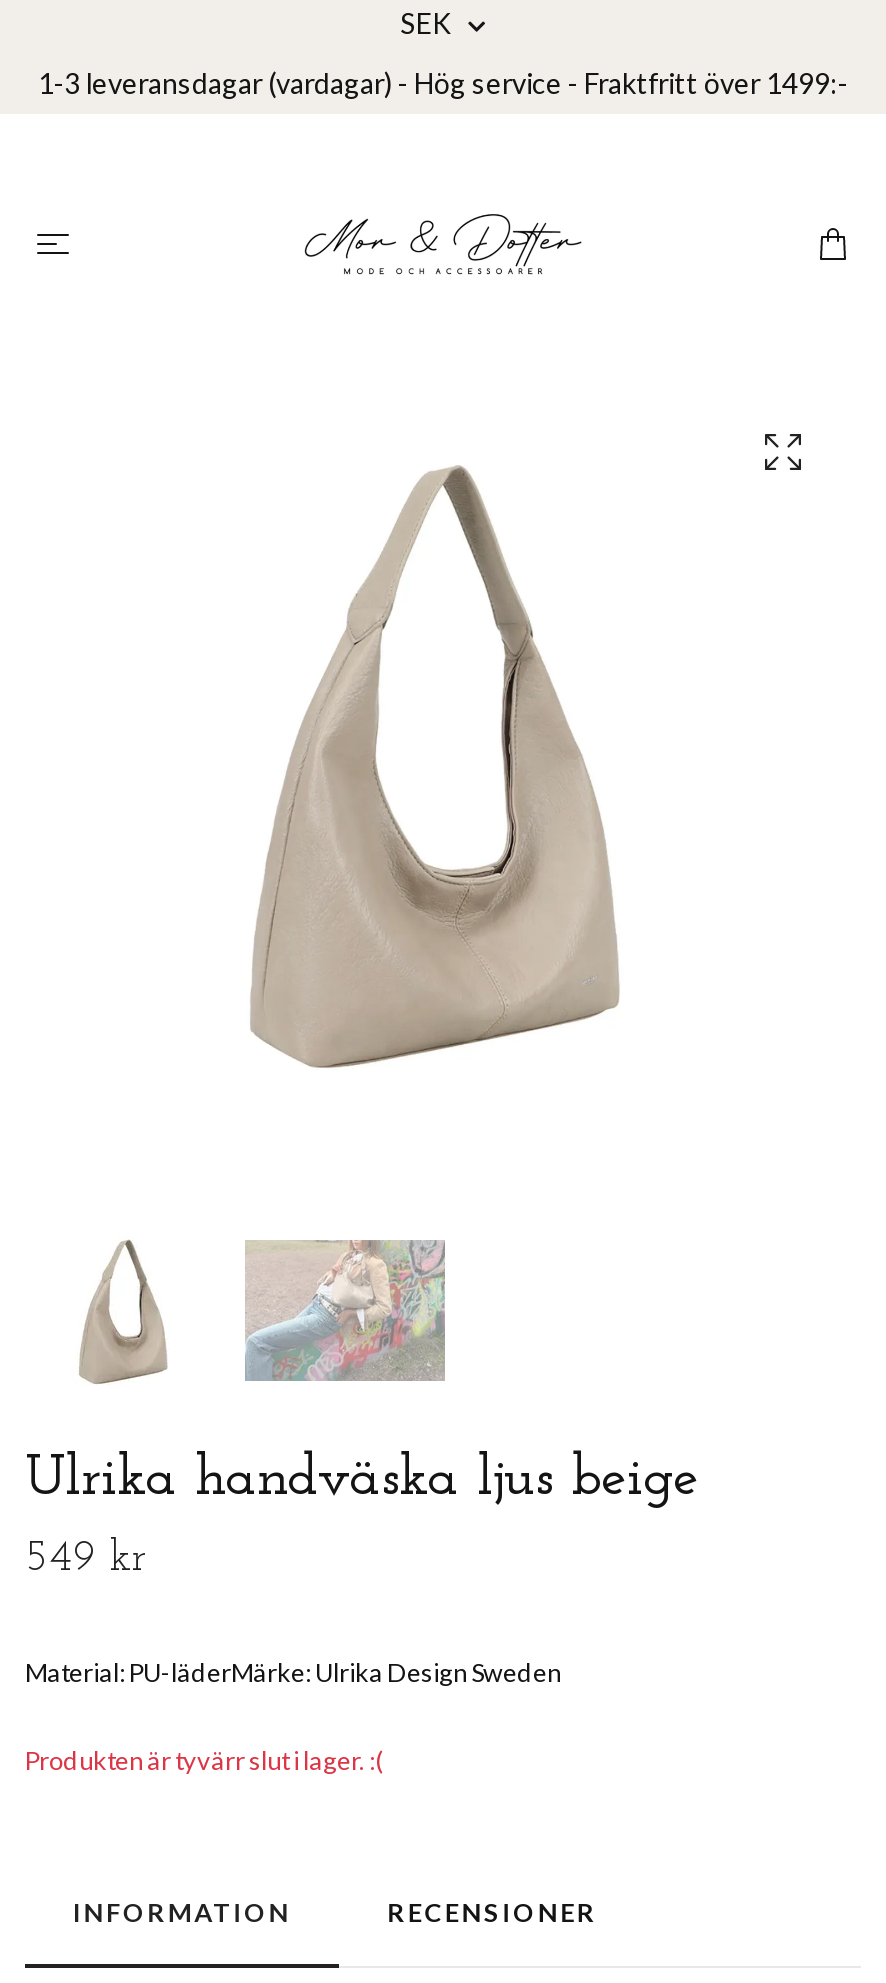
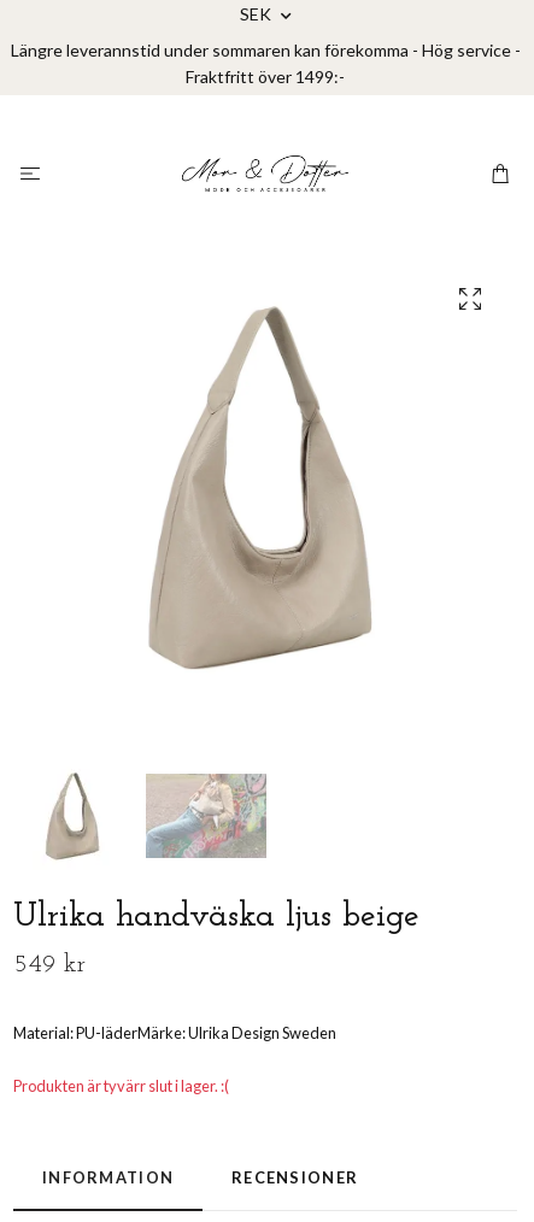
- 1-3 leveransdagar (vardagar) - Hög service - Fraktfritt över 1499:-
+ Längre leverannstid under sommaren kan förekomma - Hög service -
+ Fraktfritt över 1499:-
